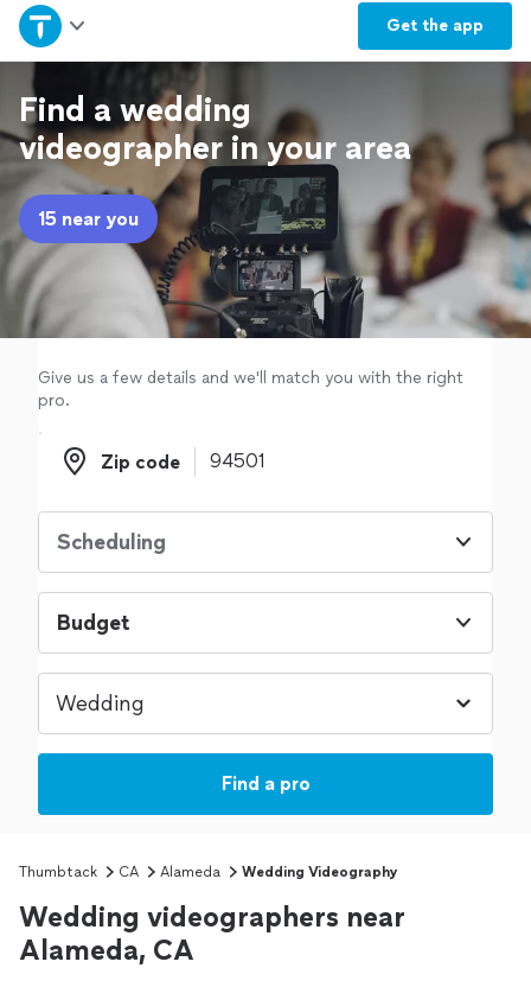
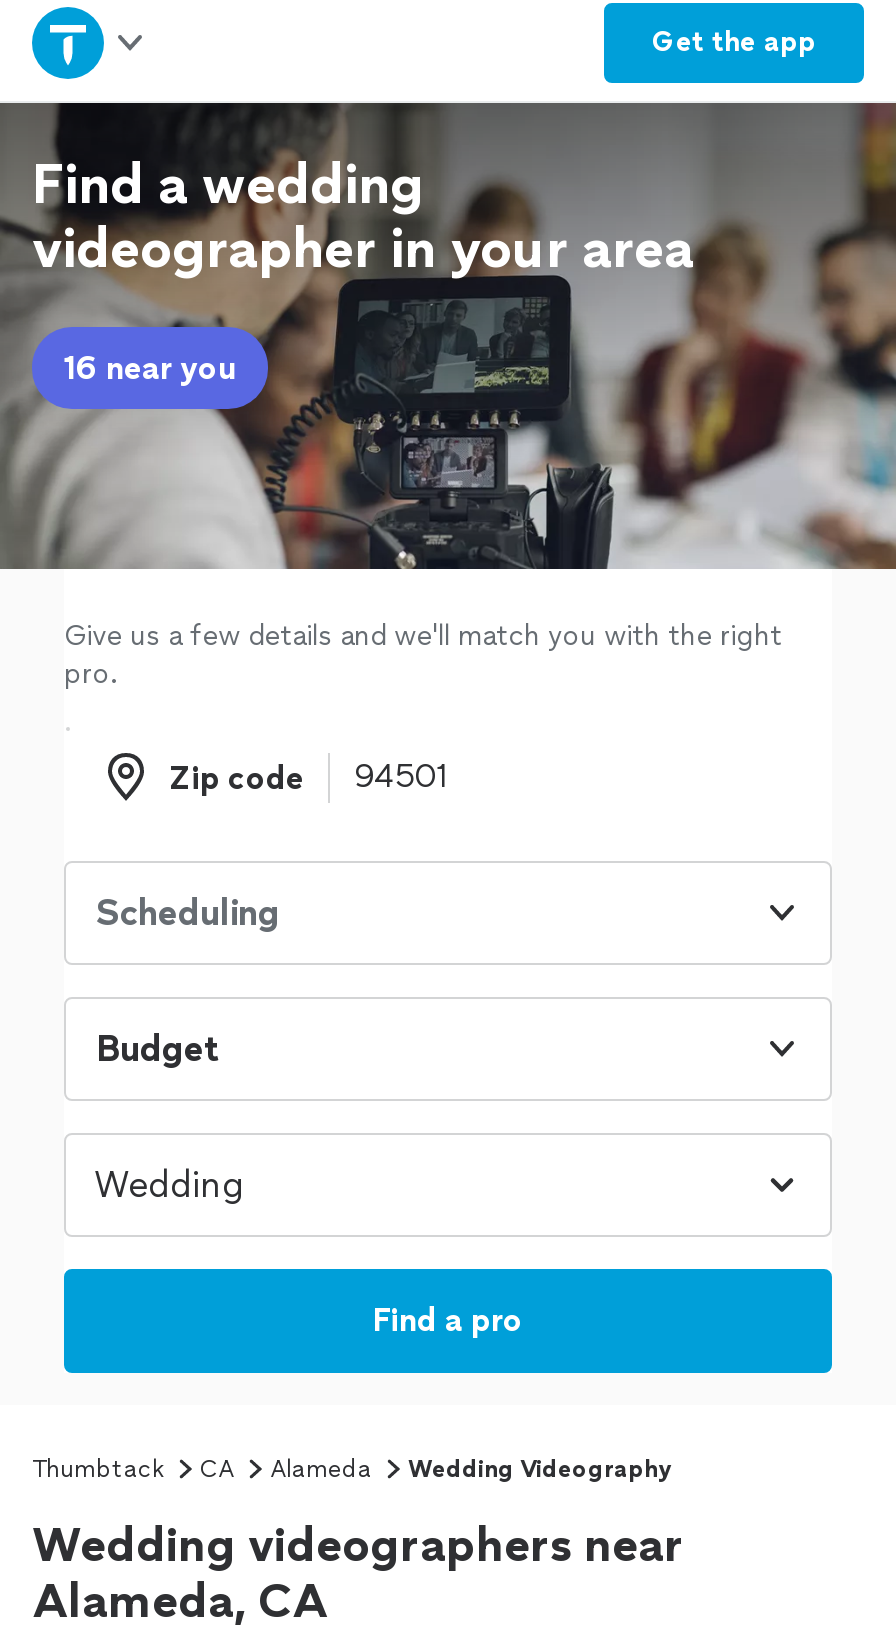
- 15 near you
+ 16 near you
